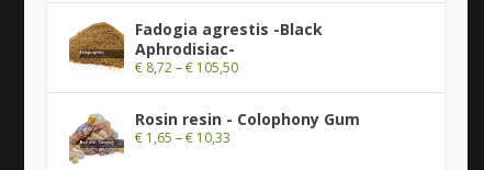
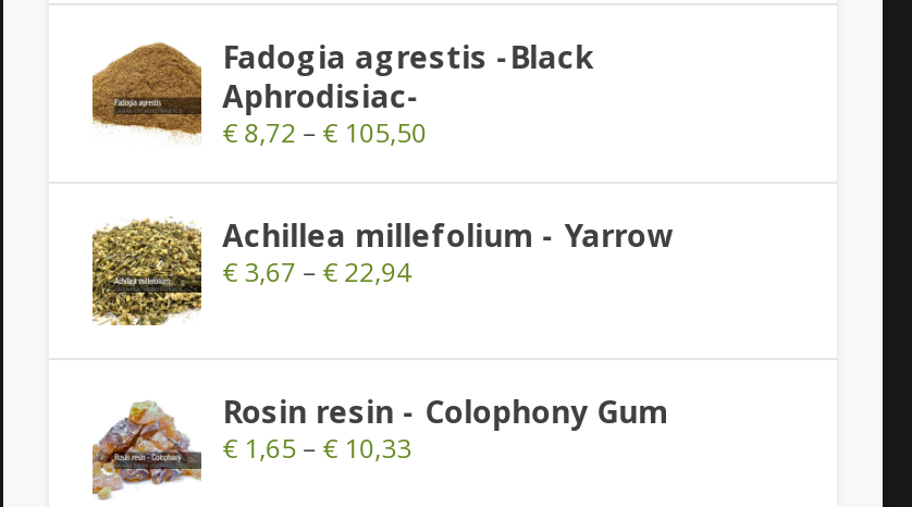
+ [image]
+ Achillea millefolium - Yarrow
+ €3,67 – €22,94
